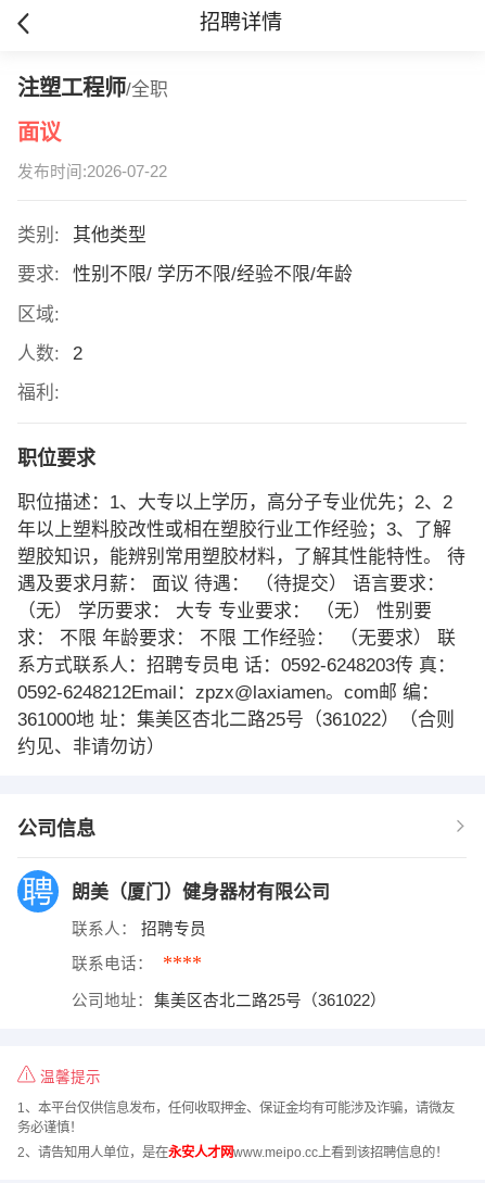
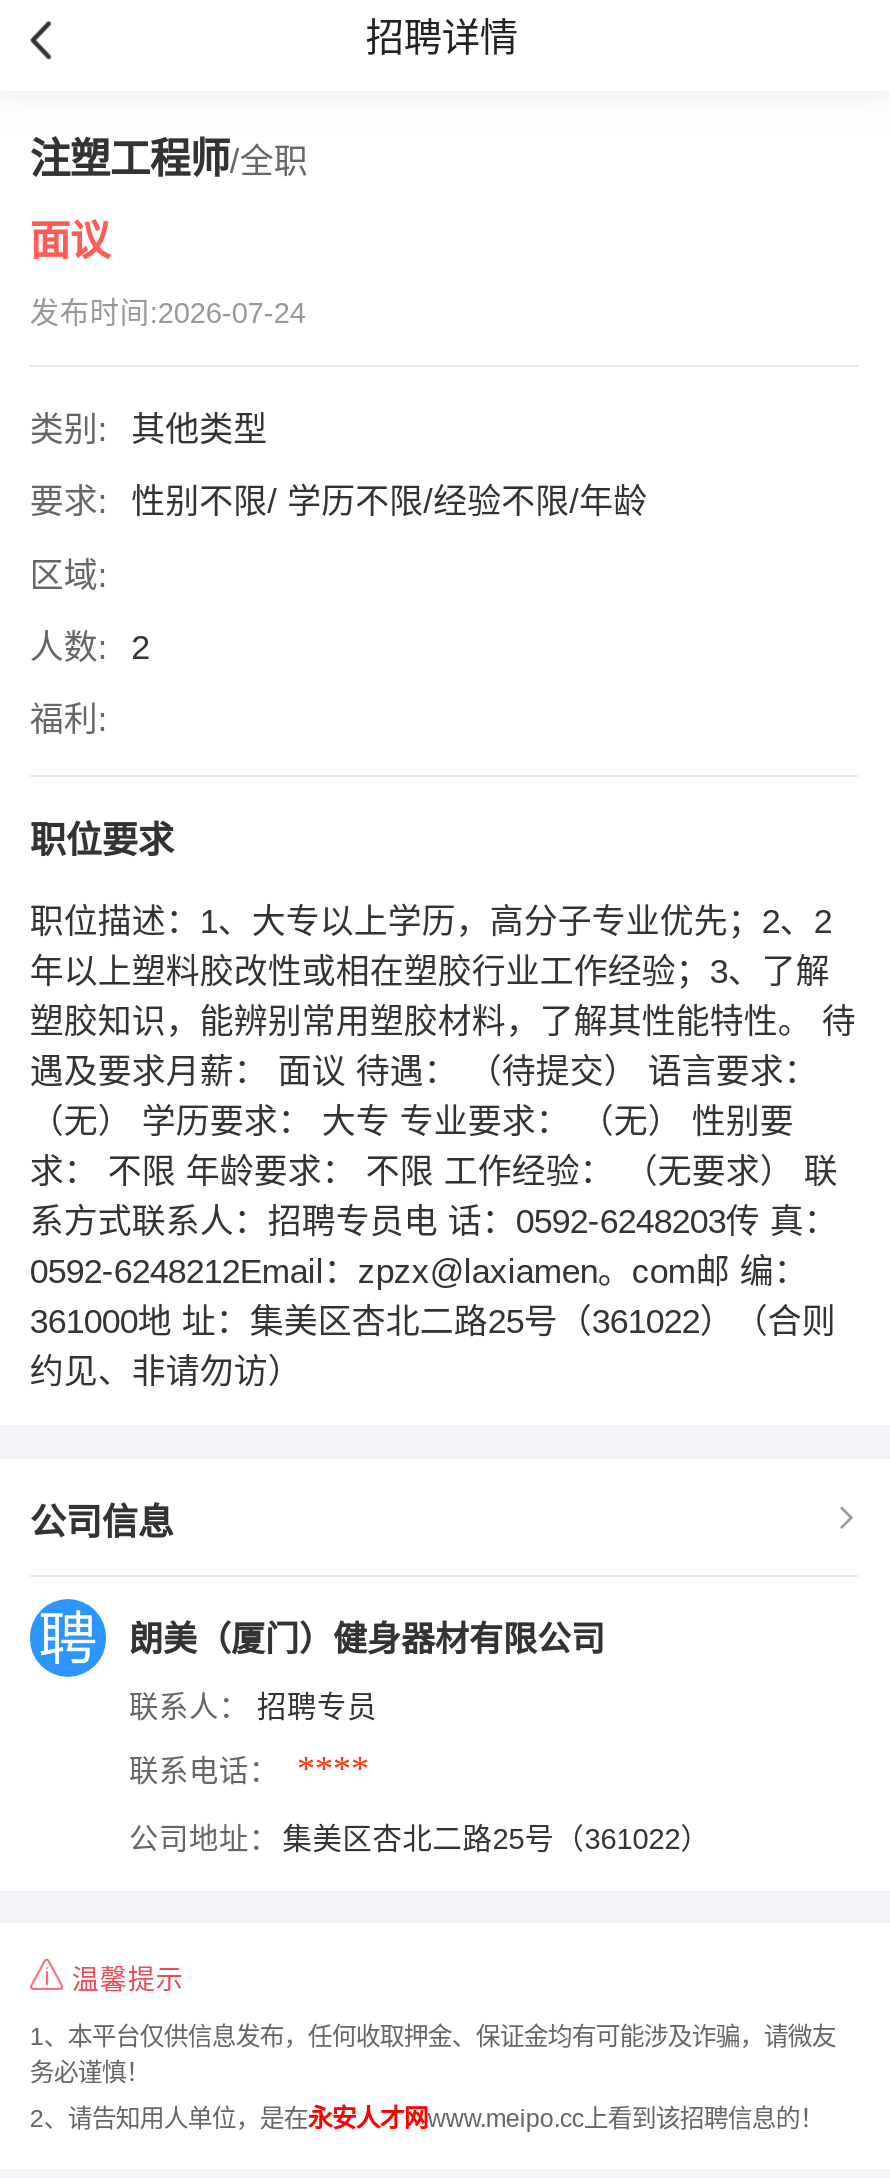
- 发布时间:2026-07-22
+ 发布时间:2026-07-24
